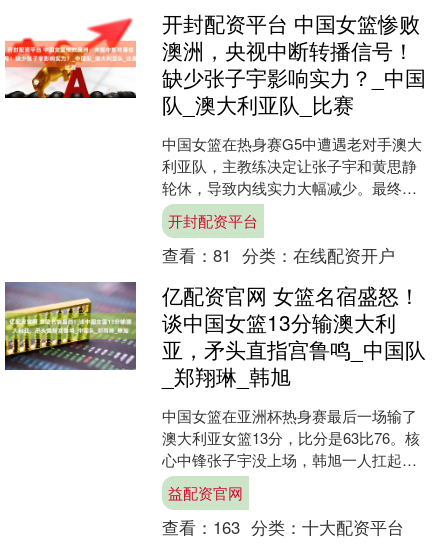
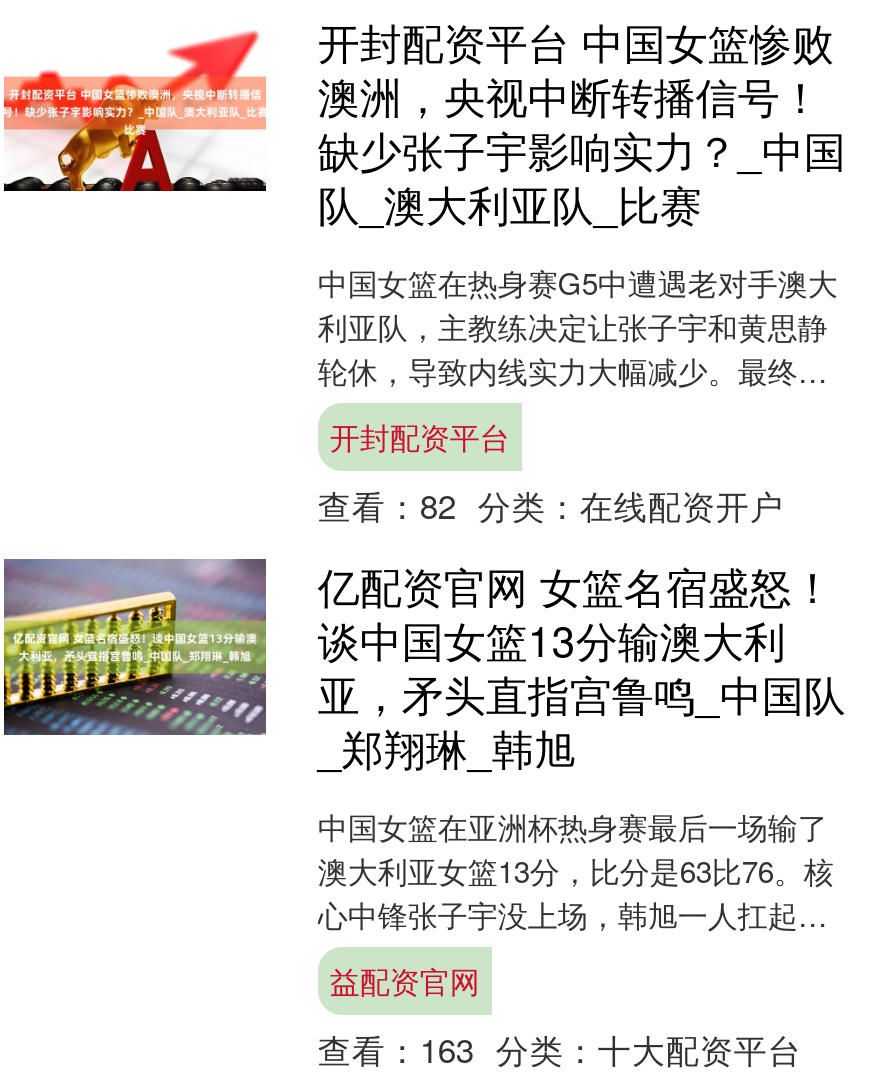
- 查看：81 分类：在线配资开户
+ 查看：82 分类：在线配资开户
